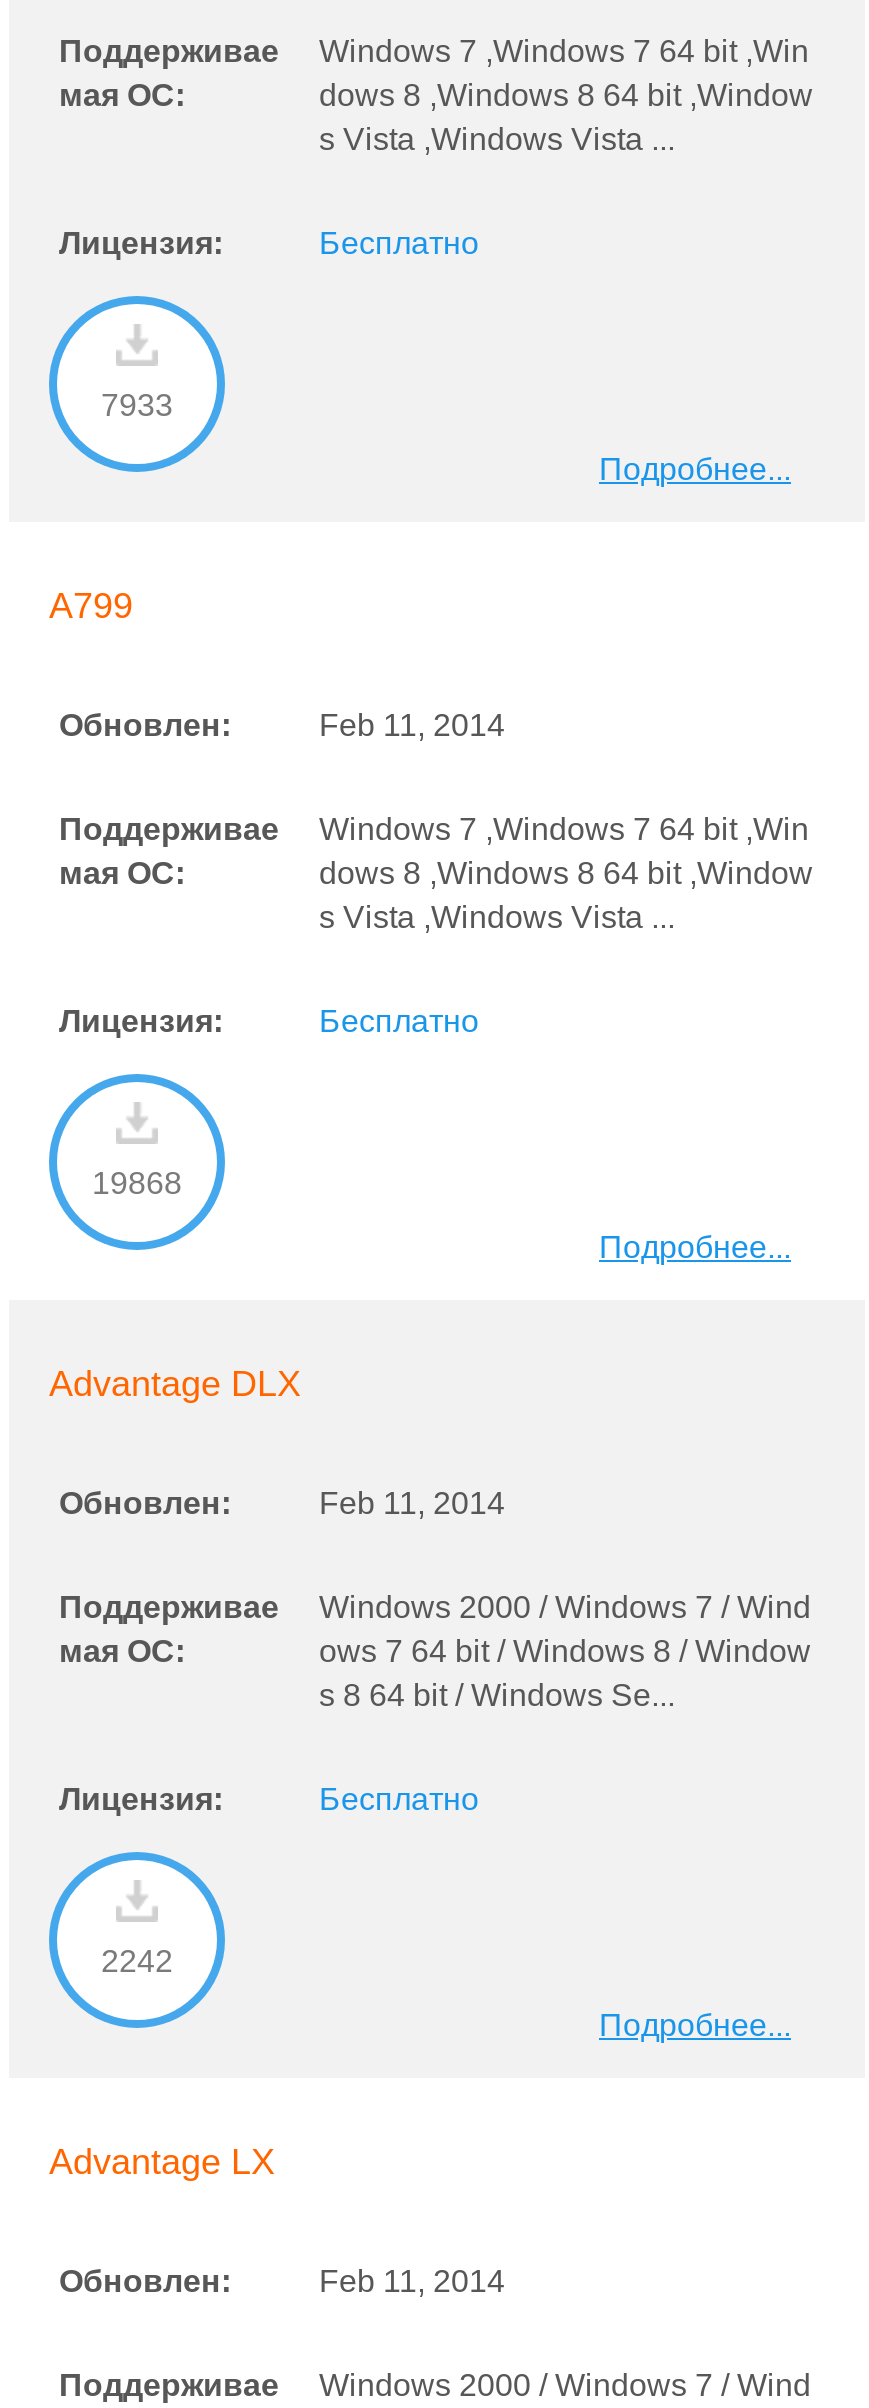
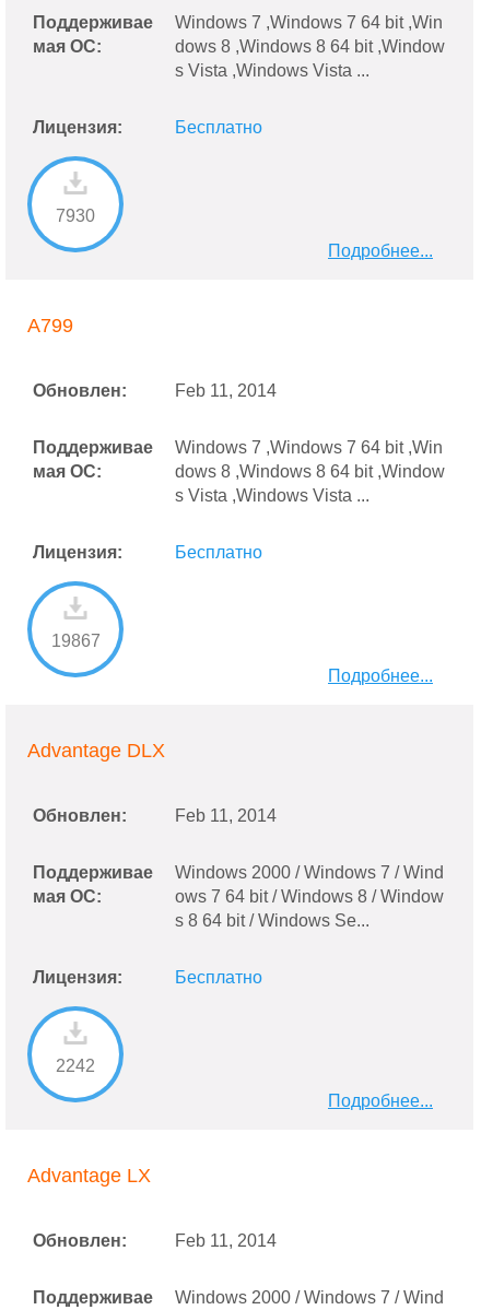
- 7933
+ 7930

- 19868
+ 19867
